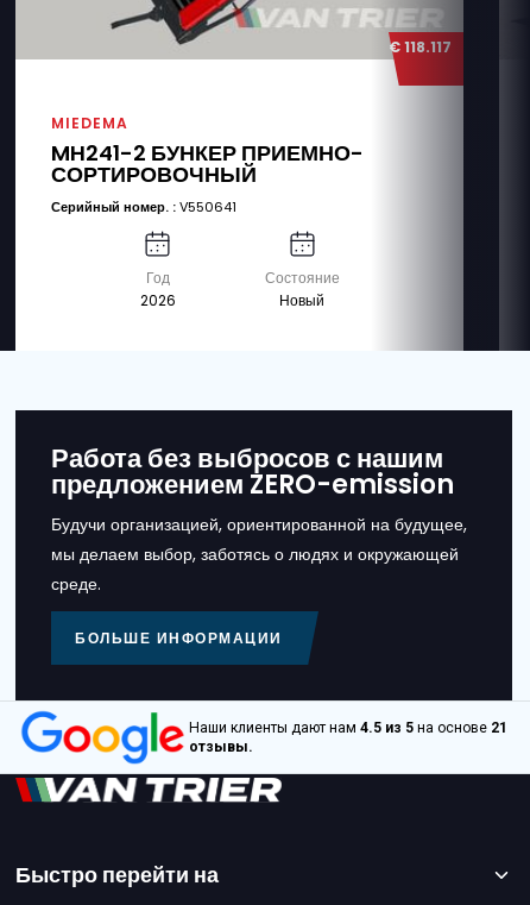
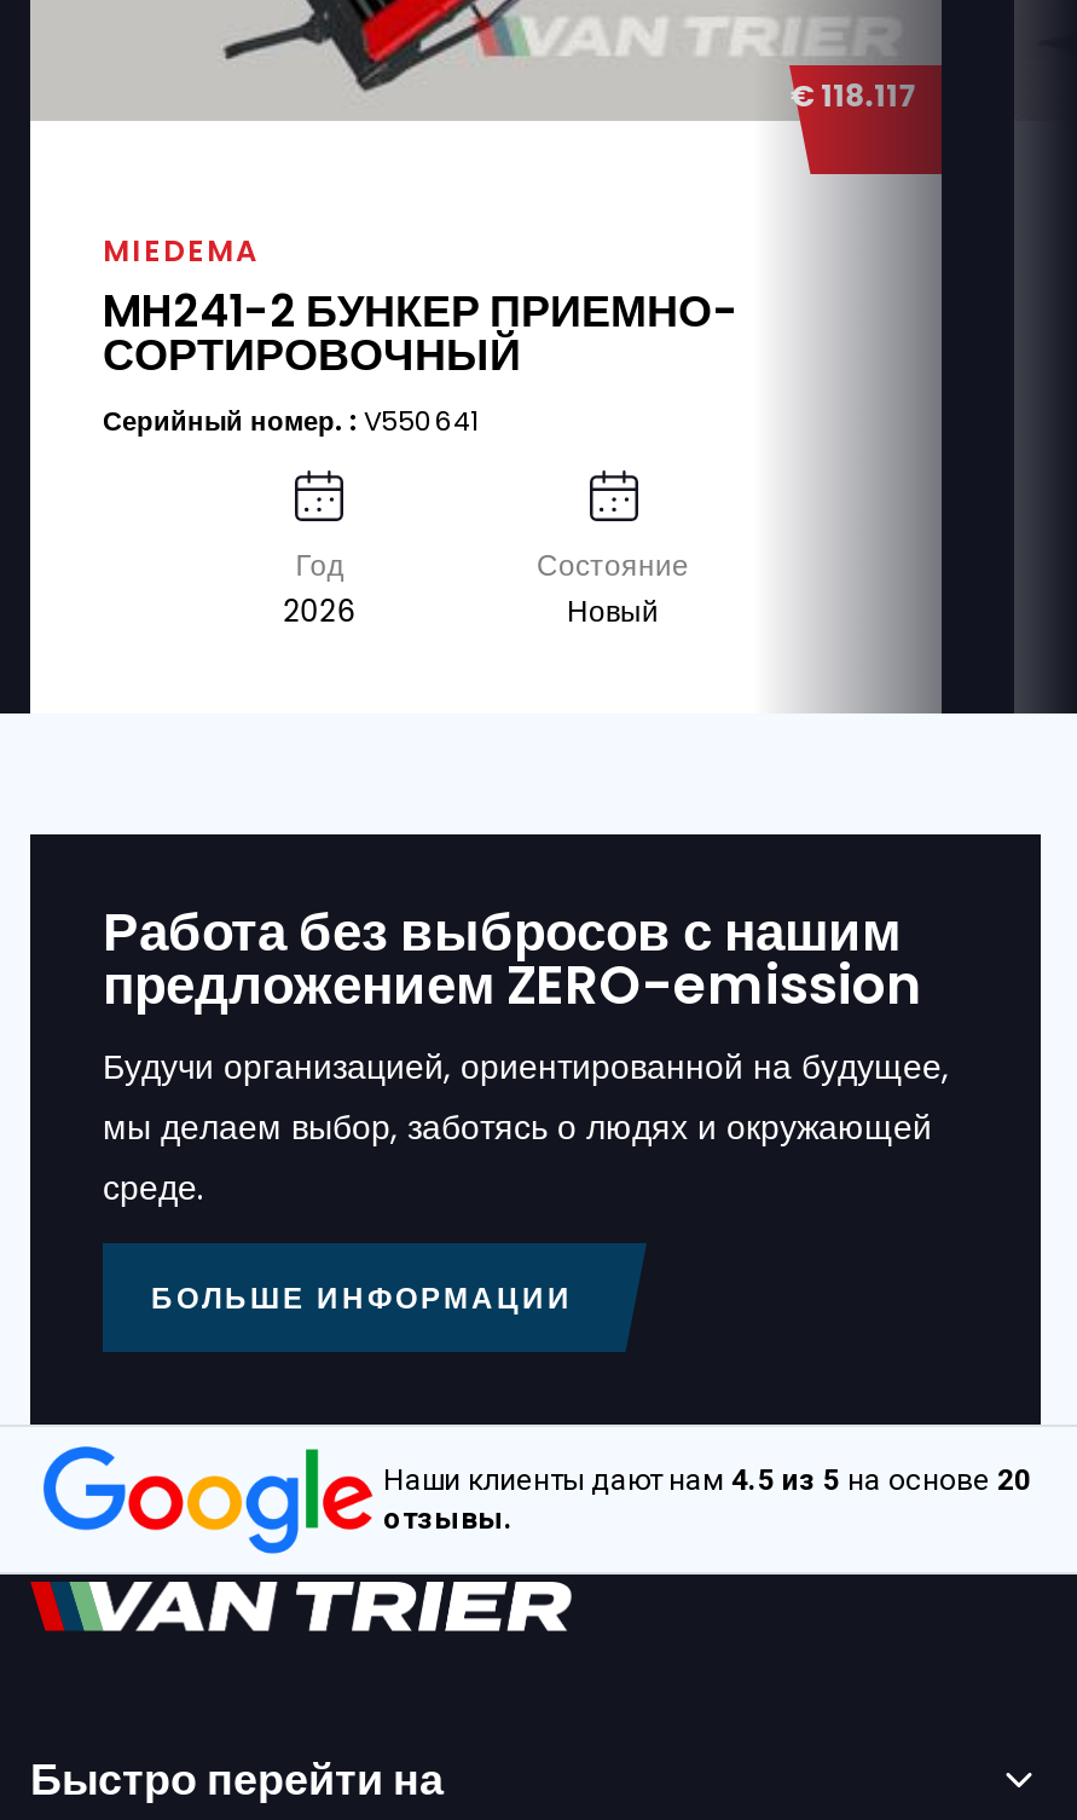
- Наши клиенты дают нам 4.5 из 5 на основе 21
+ Наши клиенты дают нам 4.5 из 5 на основе 20
